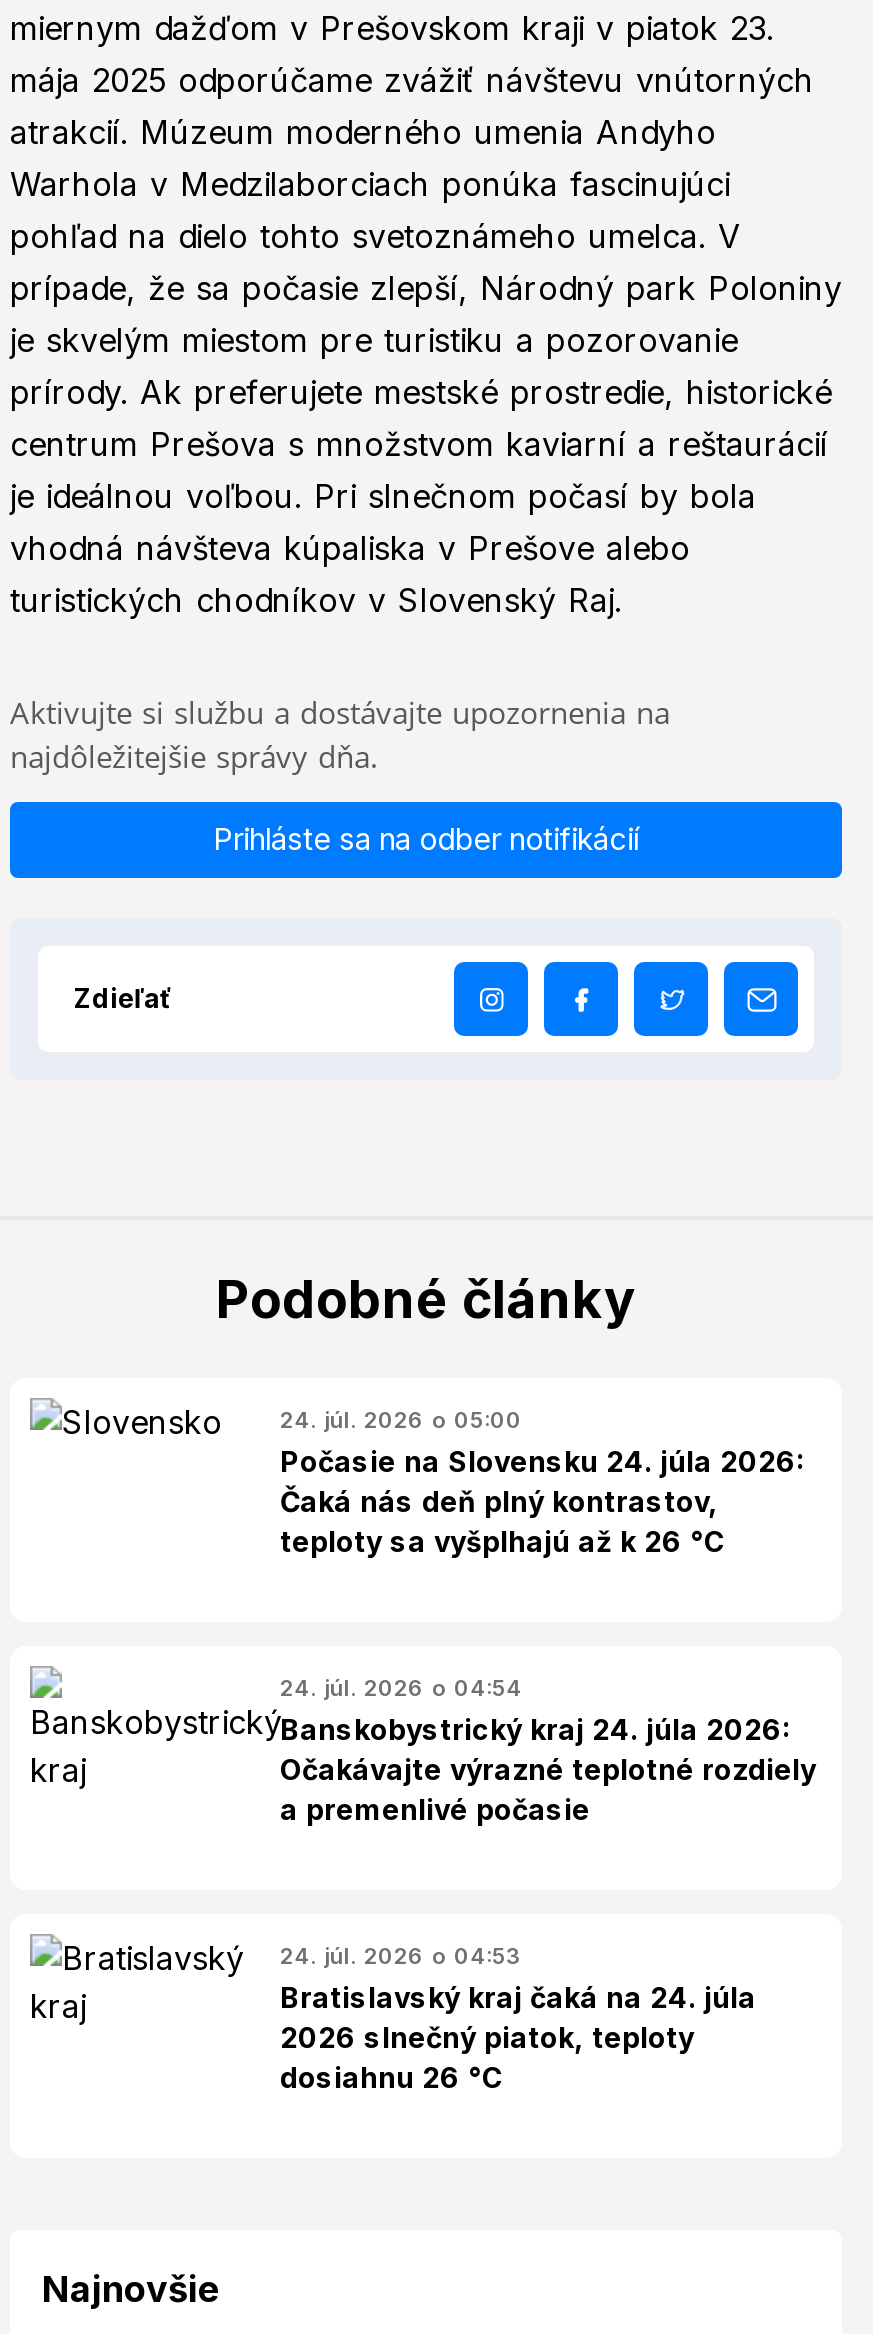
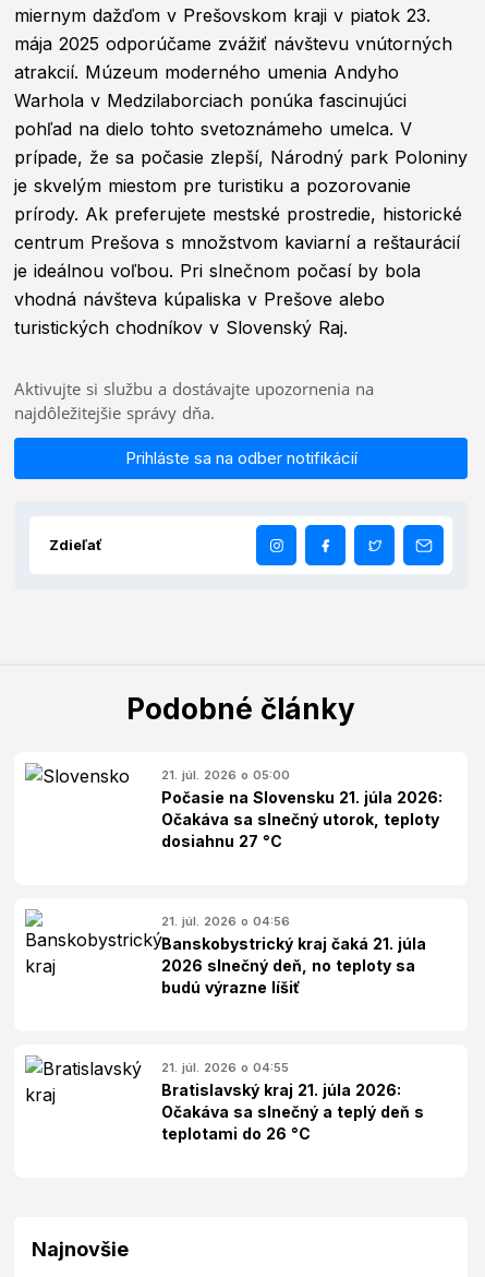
- 24. júl. 2026 o 05:00
- Počasie na Slovensku 24. júla 2026:
- Čaká nás deň plný kontrastov,
- teploty sa vyšplhajú až k 26 °C
+ 21. júl. 2026 o 05:00
+ Počasie na Slovensku 21. júla 2026:
+ Očakáva sa slnečný utorok, teploty
+ dosiahnu 27 °C

- 24. júl. 2026 o 04:54
- Banskobystrický kraj 24. júla 2026:
- Očakávajte výrazné teplotné rozdiely
- a premenlivé počasie
+ 21. júl. 2026 o 04:56
+ Banskobystrický kraj čaká 21. júla
+ 2026 slnečný deň, no teploty sa
+ budú výrazne líšiť

- 24. júl. 2026 o 04:53
- Bratislavský kraj čaká na 24. júla
- 2026 slnečný piatok, teploty
- dosiahnu 26 °C
+ 21. júl. 2026 o 04:55
+ Bratislavský kraj 21. júla 2026:
+ Očakáva sa slnečný a teplý deň s
+ teplotami do 26 °C
